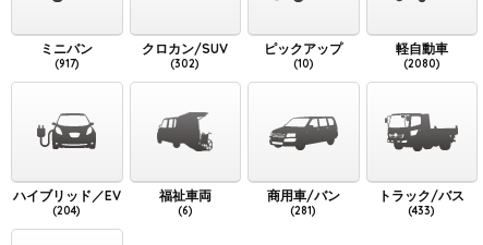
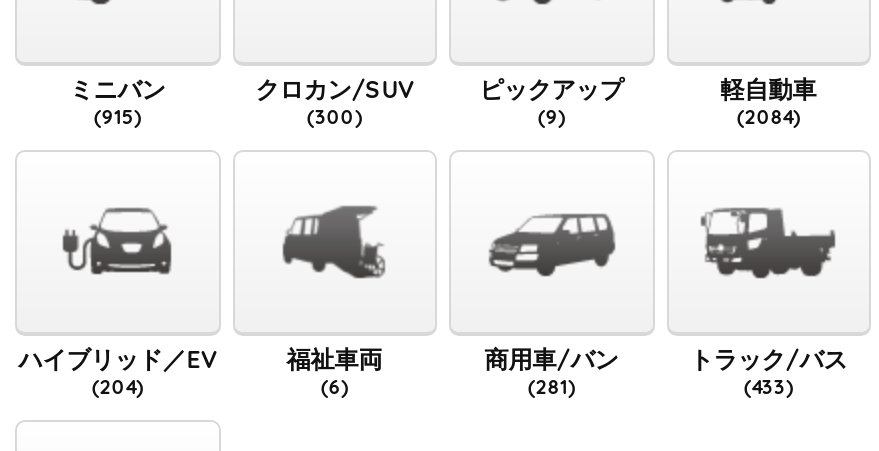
- (917)
+ (915)

- (302)
+ (300)

- (10)
+ (9)

- (2080)
+ (2084)
